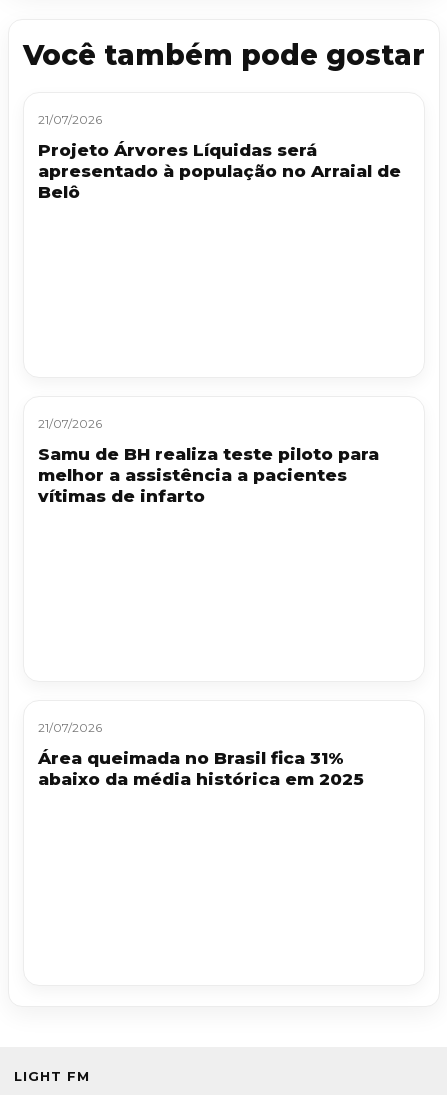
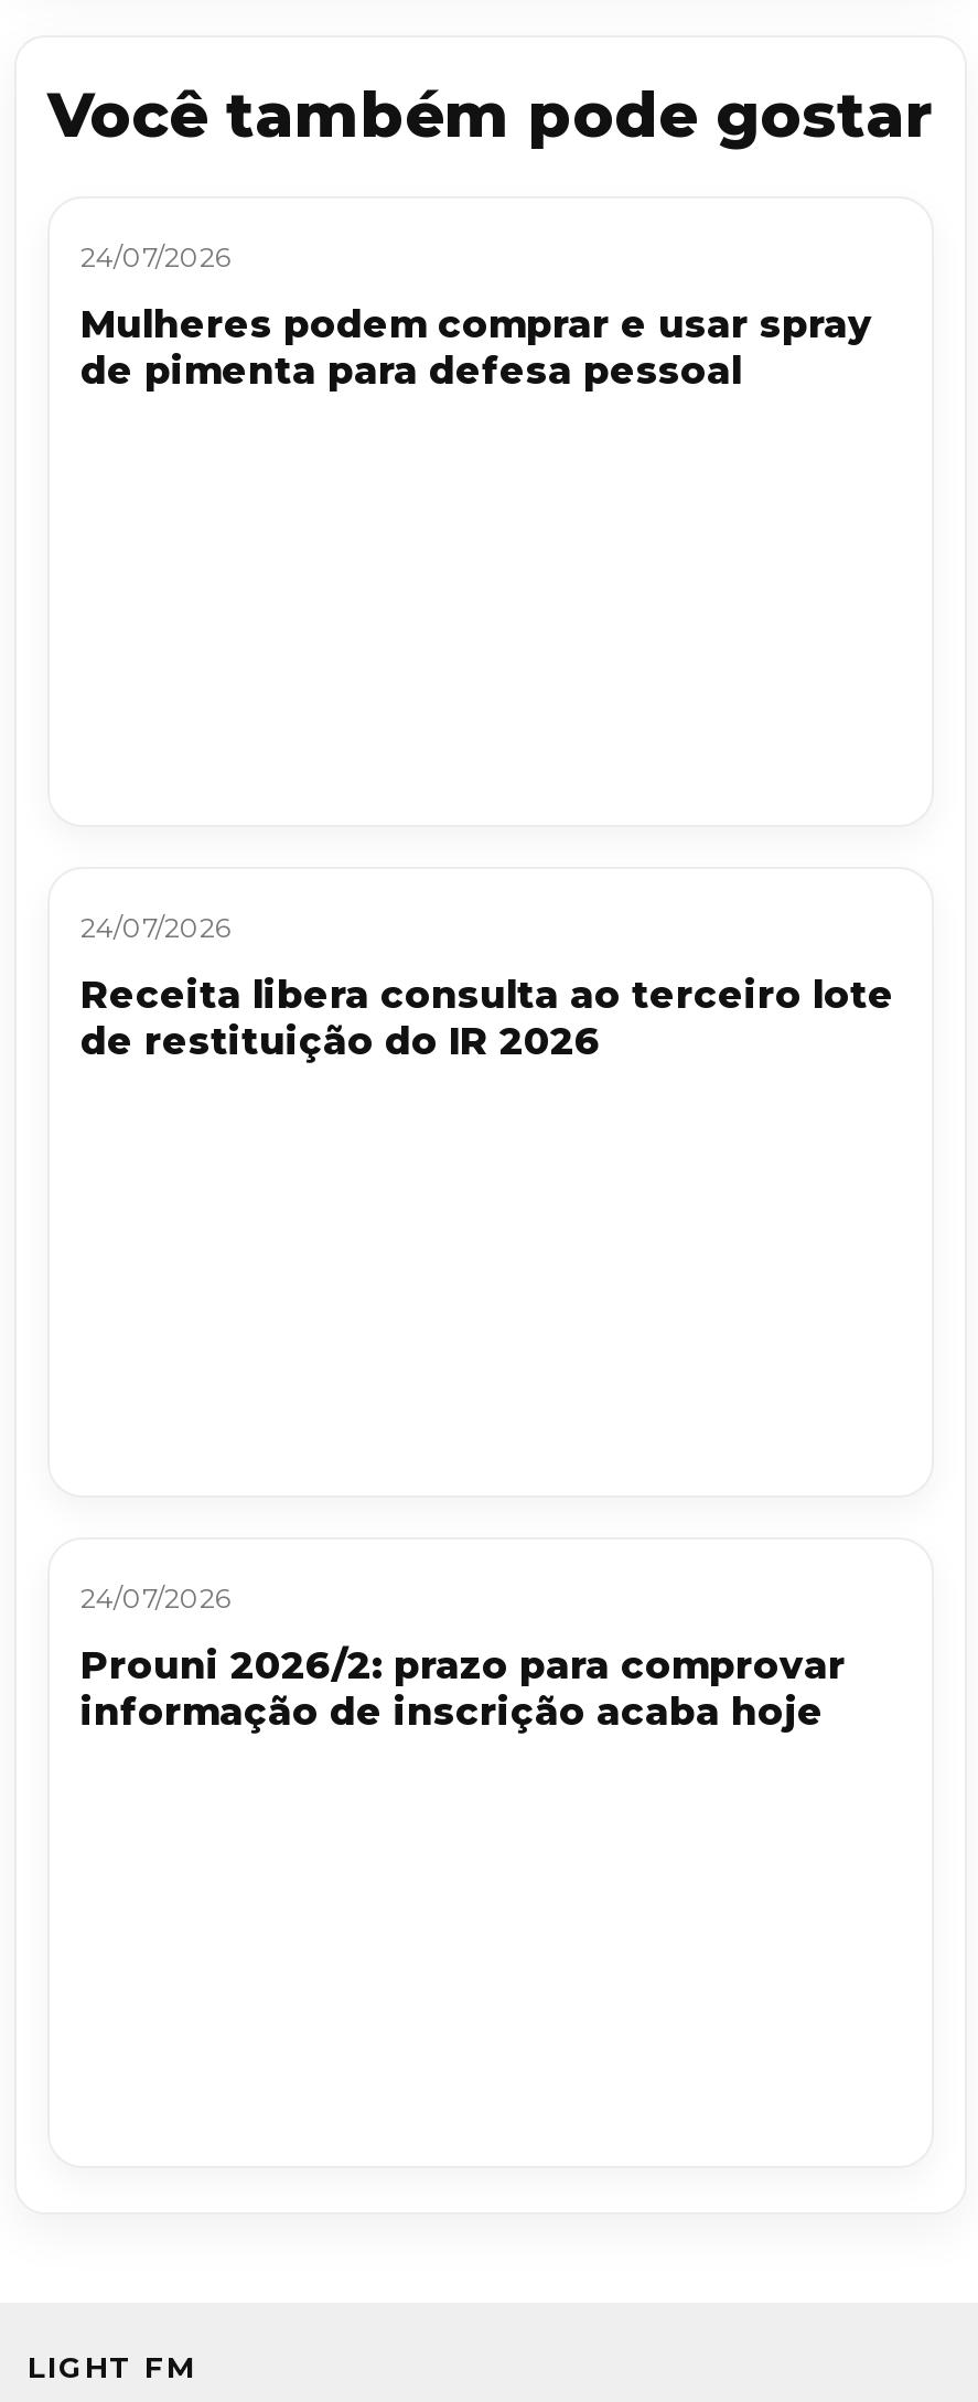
- 21/07/2026
+ 24/07/2026

- Projeto Árvores Líquidas será
- apresentado à população no Arraial de
- Belô
+ Mulheres podem comprar e usar spray
+ de pimenta para defesa pessoal

- 21/07/2026
+ 24/07/2026

- Samu de BH realiza teste piloto para
- melhor a assistência a pacientes
- vítimas de infarto
+ Receita libera consulta ao terceiro lote
+ de restituição do IR 2026

- 21/07/2026
+ 24/07/2026

- Área queimada no Brasil fica 31%
- abaixo da média histórica em 2025
+ Prouni 2026/2: prazo para comprovar
+ informação de inscrição acaba hoje
